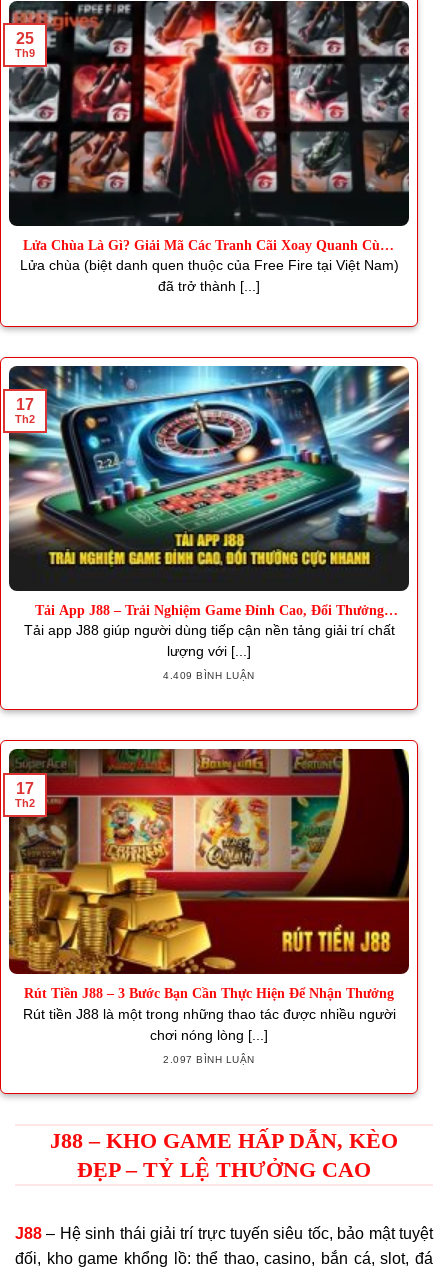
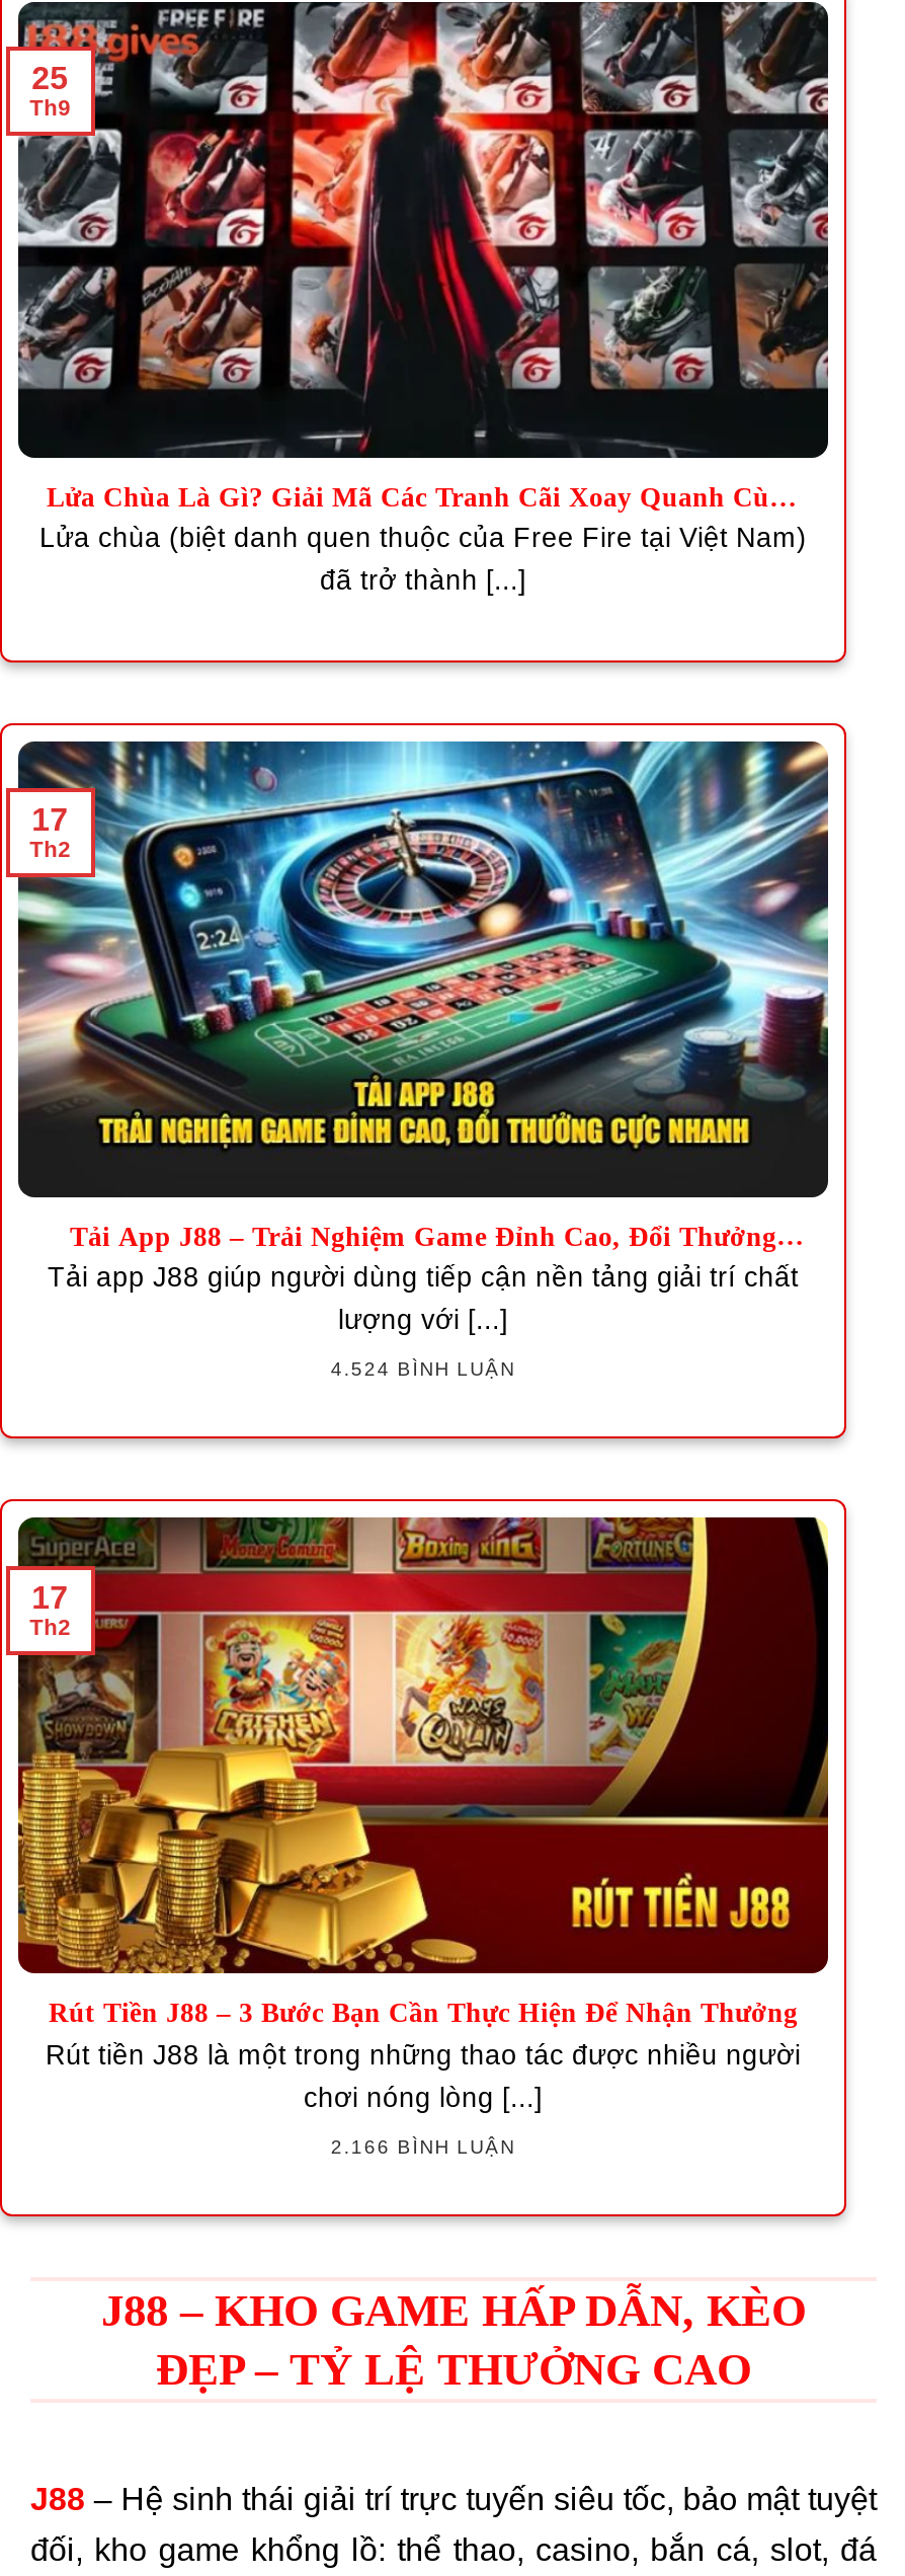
- 4.409 BÌNH LUẬN
+ 4.524 BÌNH LUẬN

- 2.097 BÌNH LUẬN
+ 2.166 BÌNH LUẬN
